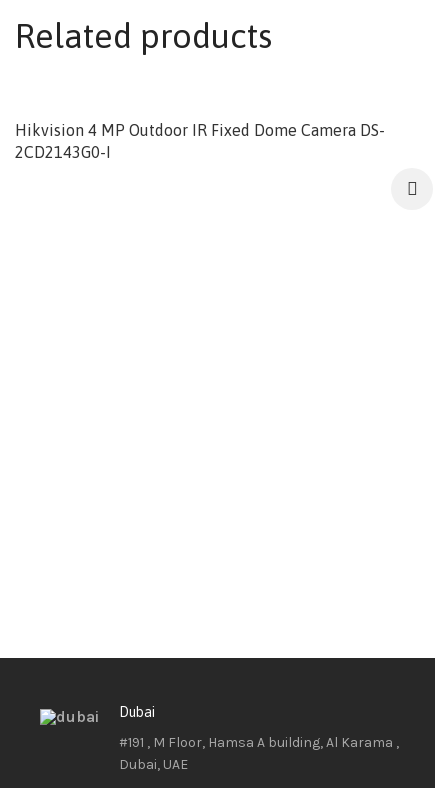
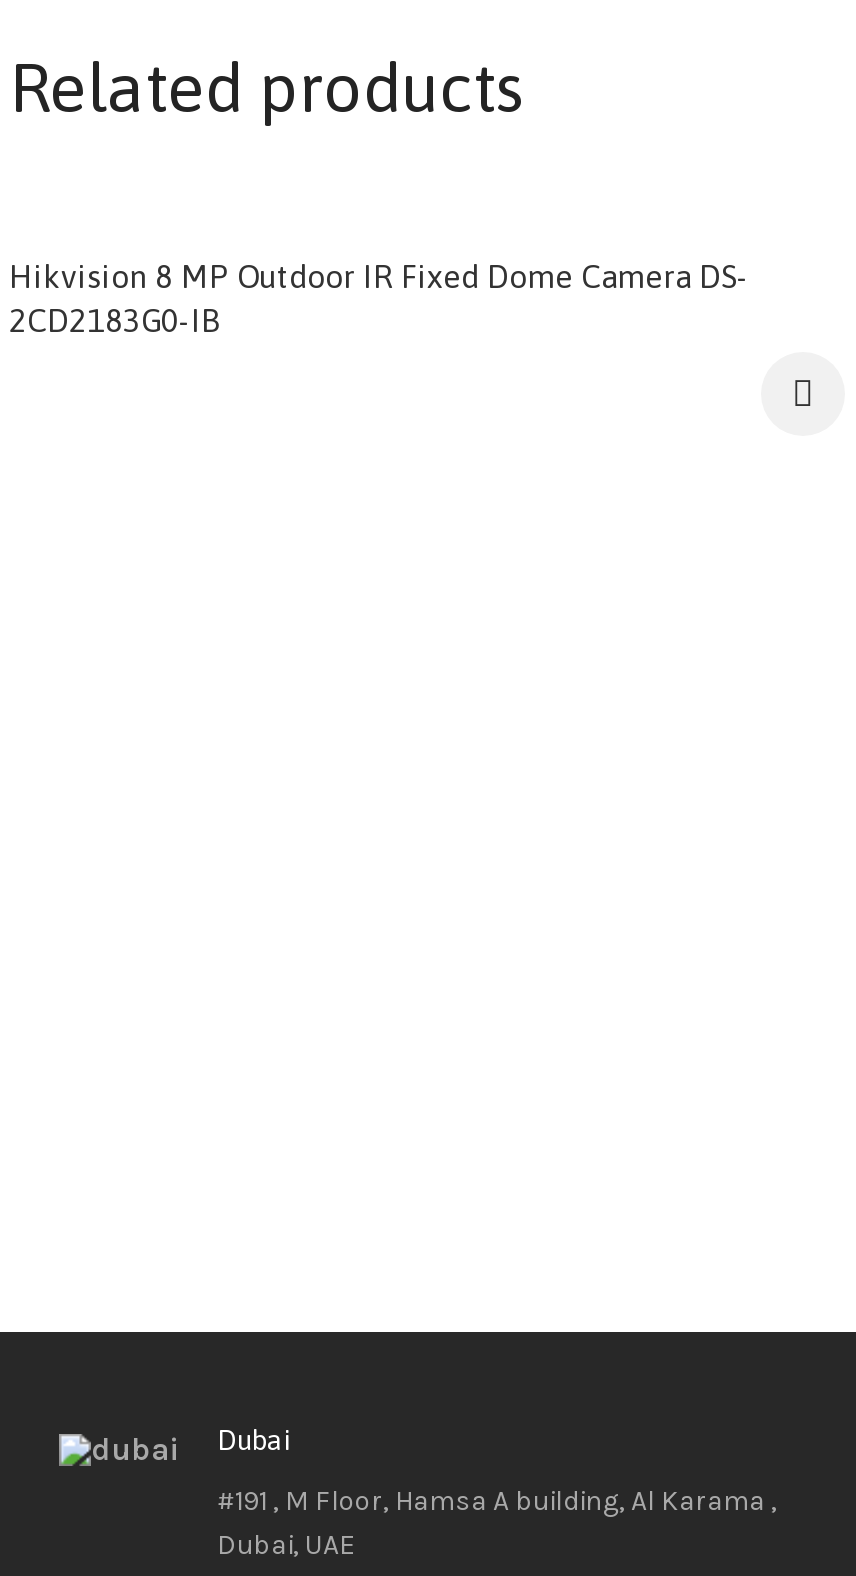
- Hikvision 4 MP Outdoor IR Fixed Dome Camera DS-
- 2CD2143G0-I
+ Hikvision 8 MP Outdoor IR Fixed Dome Camera DS-
+ 2CD2183G0-IB
